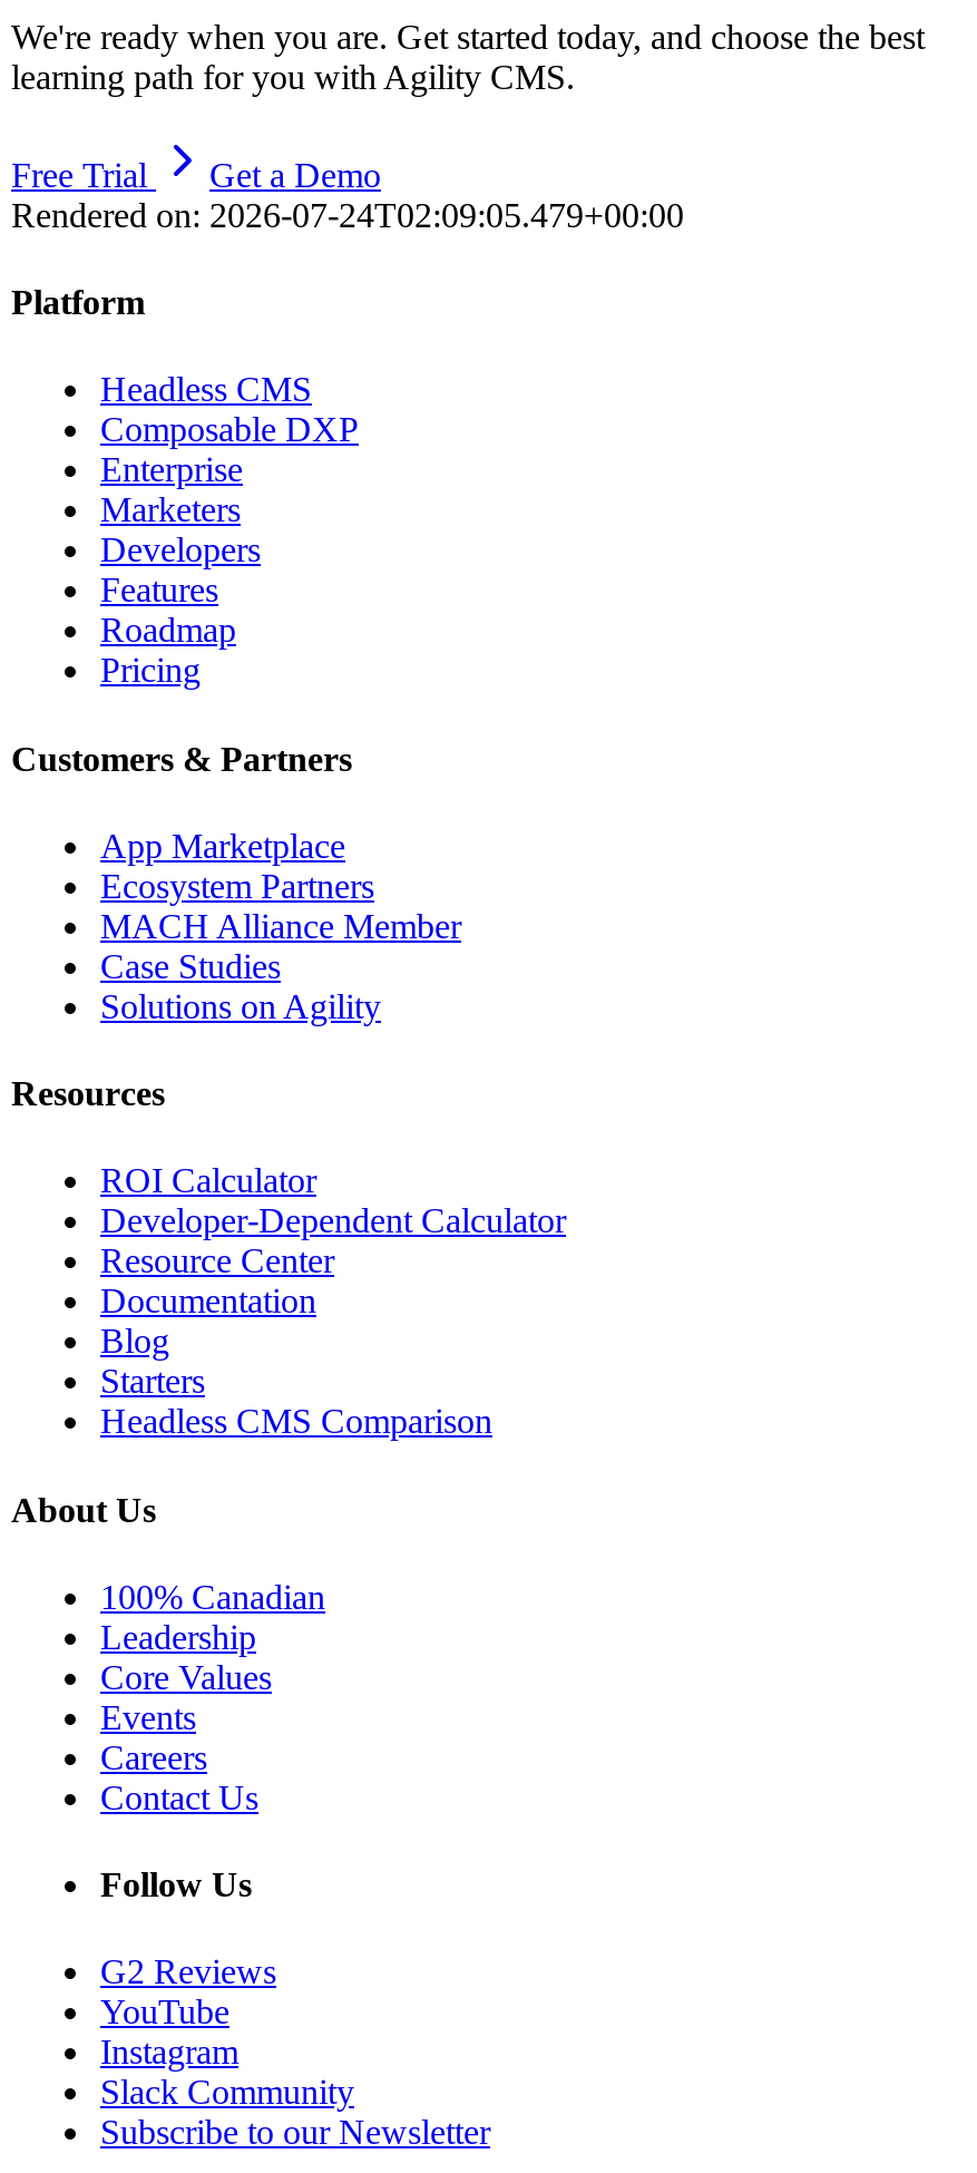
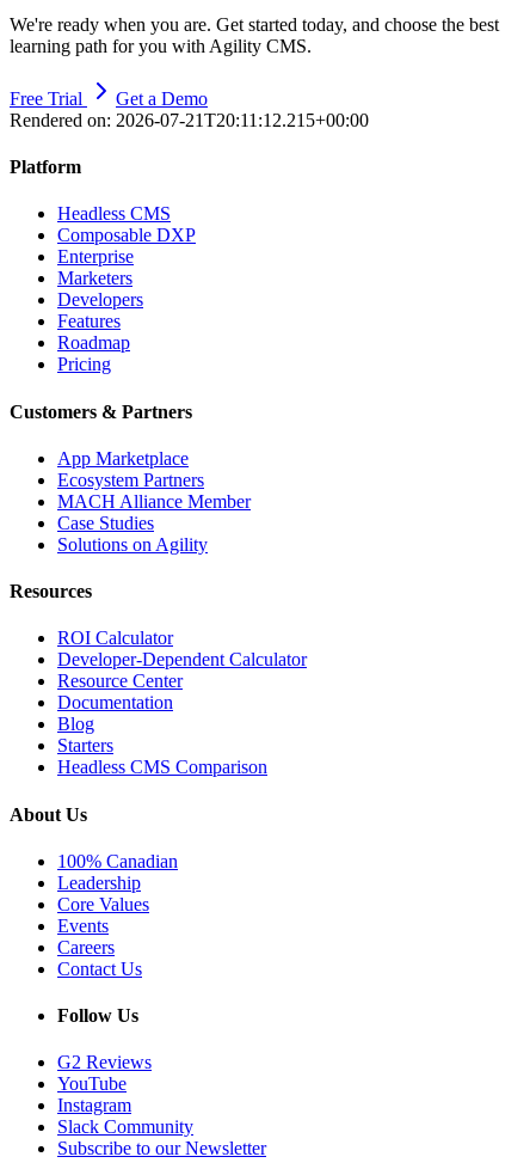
- Rendered on: 2026-07-24T02:09:05.479+00:00
+ Rendered on: 2026-07-21T20:11:12.215+00:00
